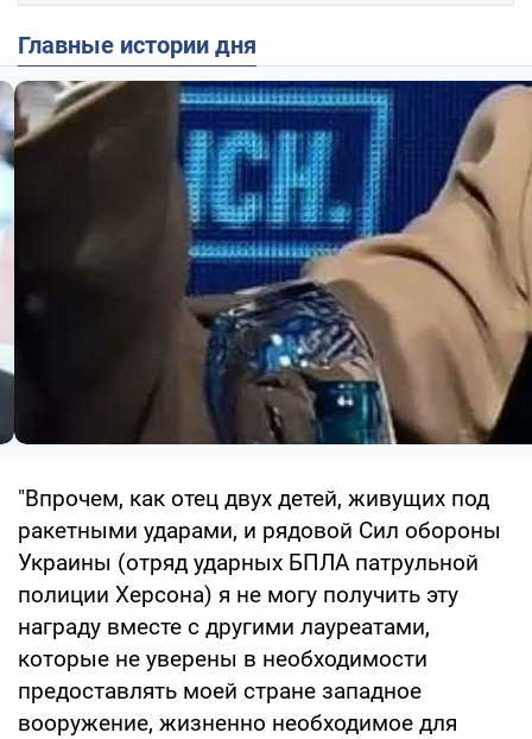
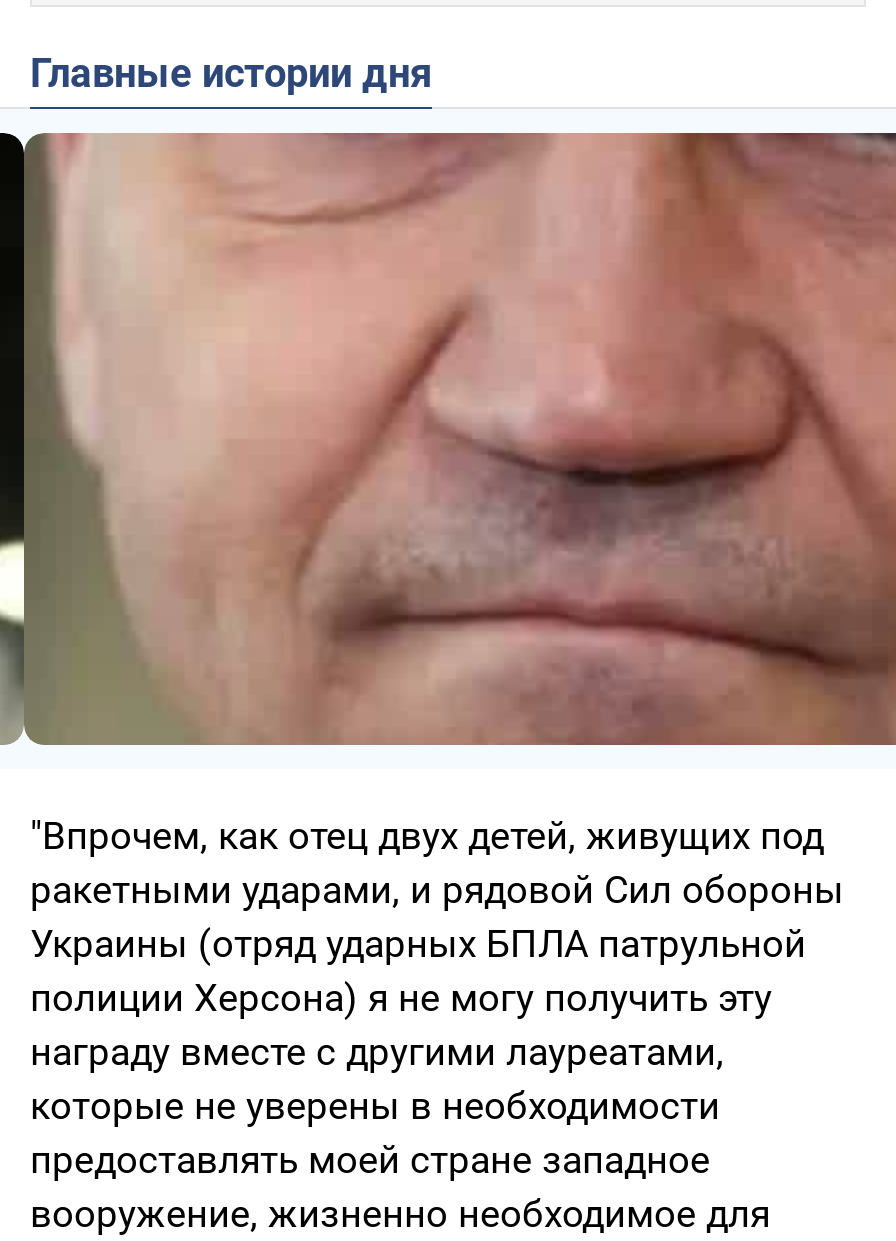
- [image]
+ [image]
